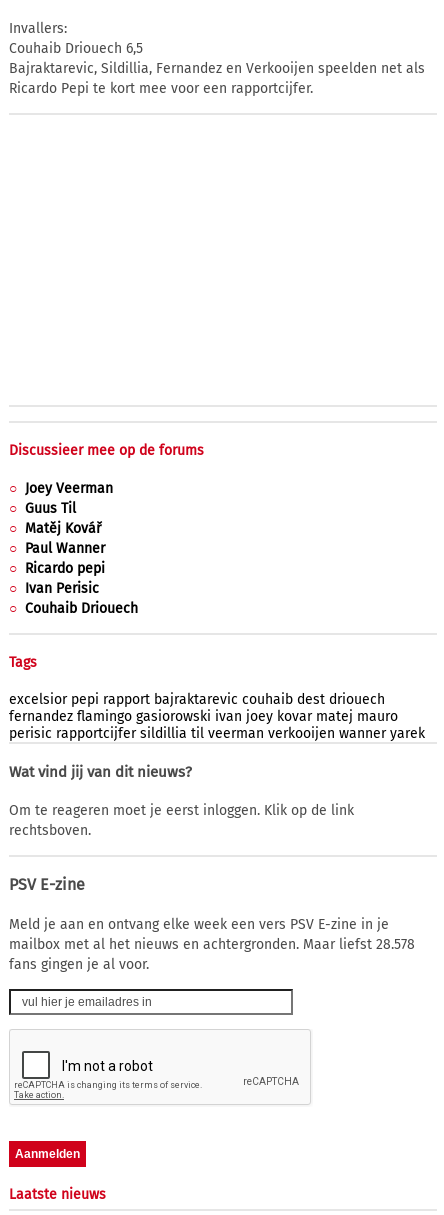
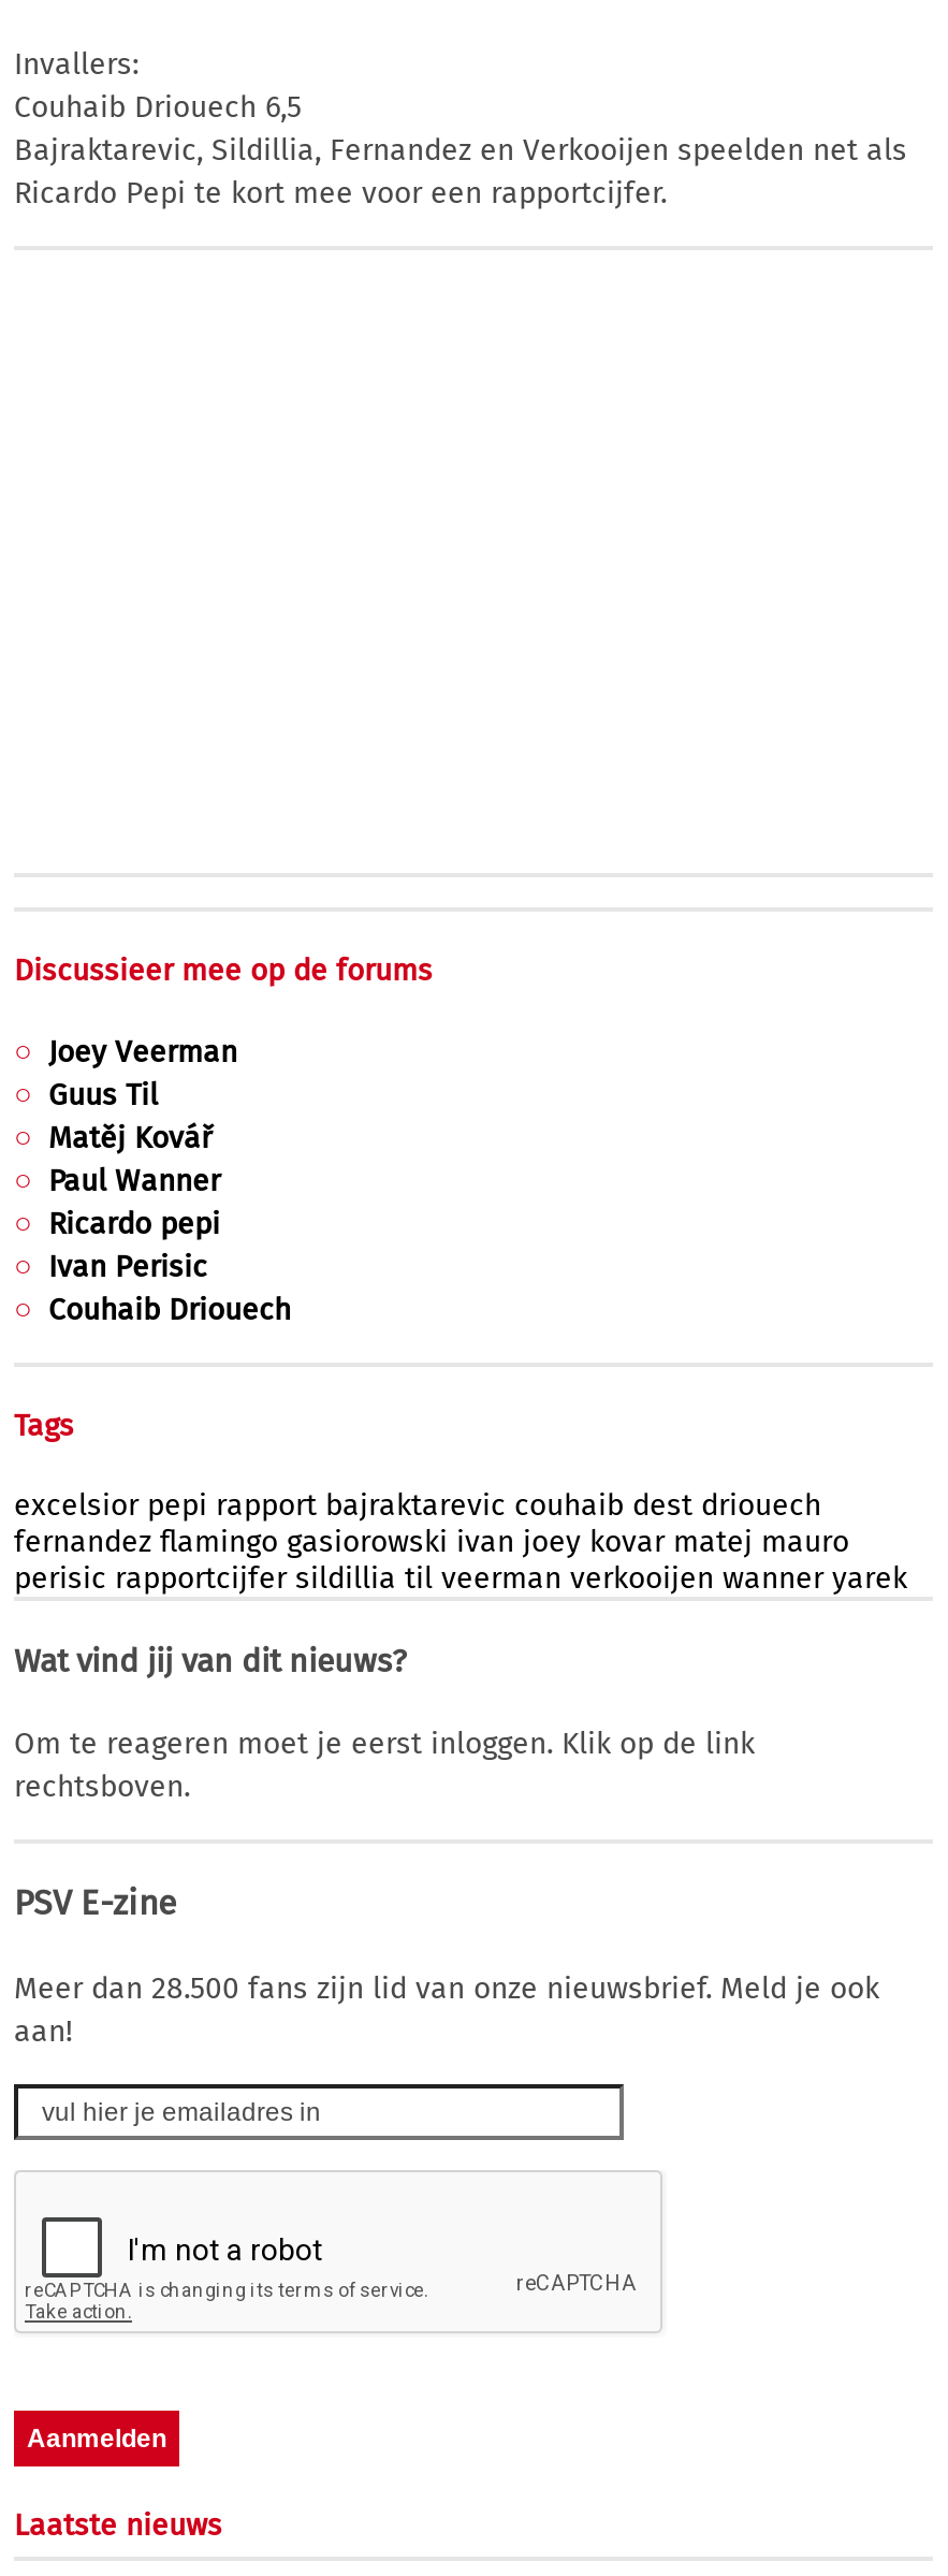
- Meld je aan en ontvang elke week een vers PSV E-zine in je
- mailbox met al het nieuws en achtergronden. Maar liefst 28.578
- fans gingen je al voor.
+ Meer dan 28.500 fans zijn lid van onze nieuwsbrief. Meld je ook
+ aan!
